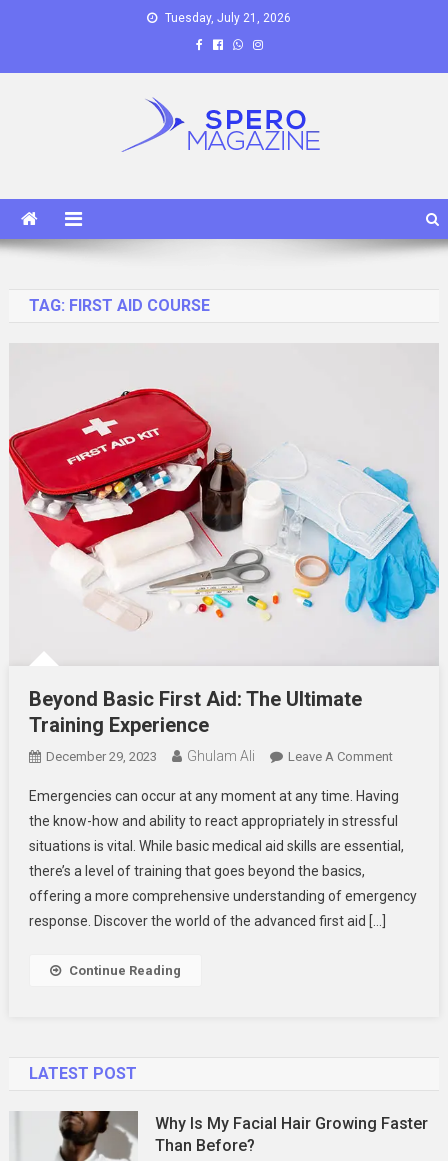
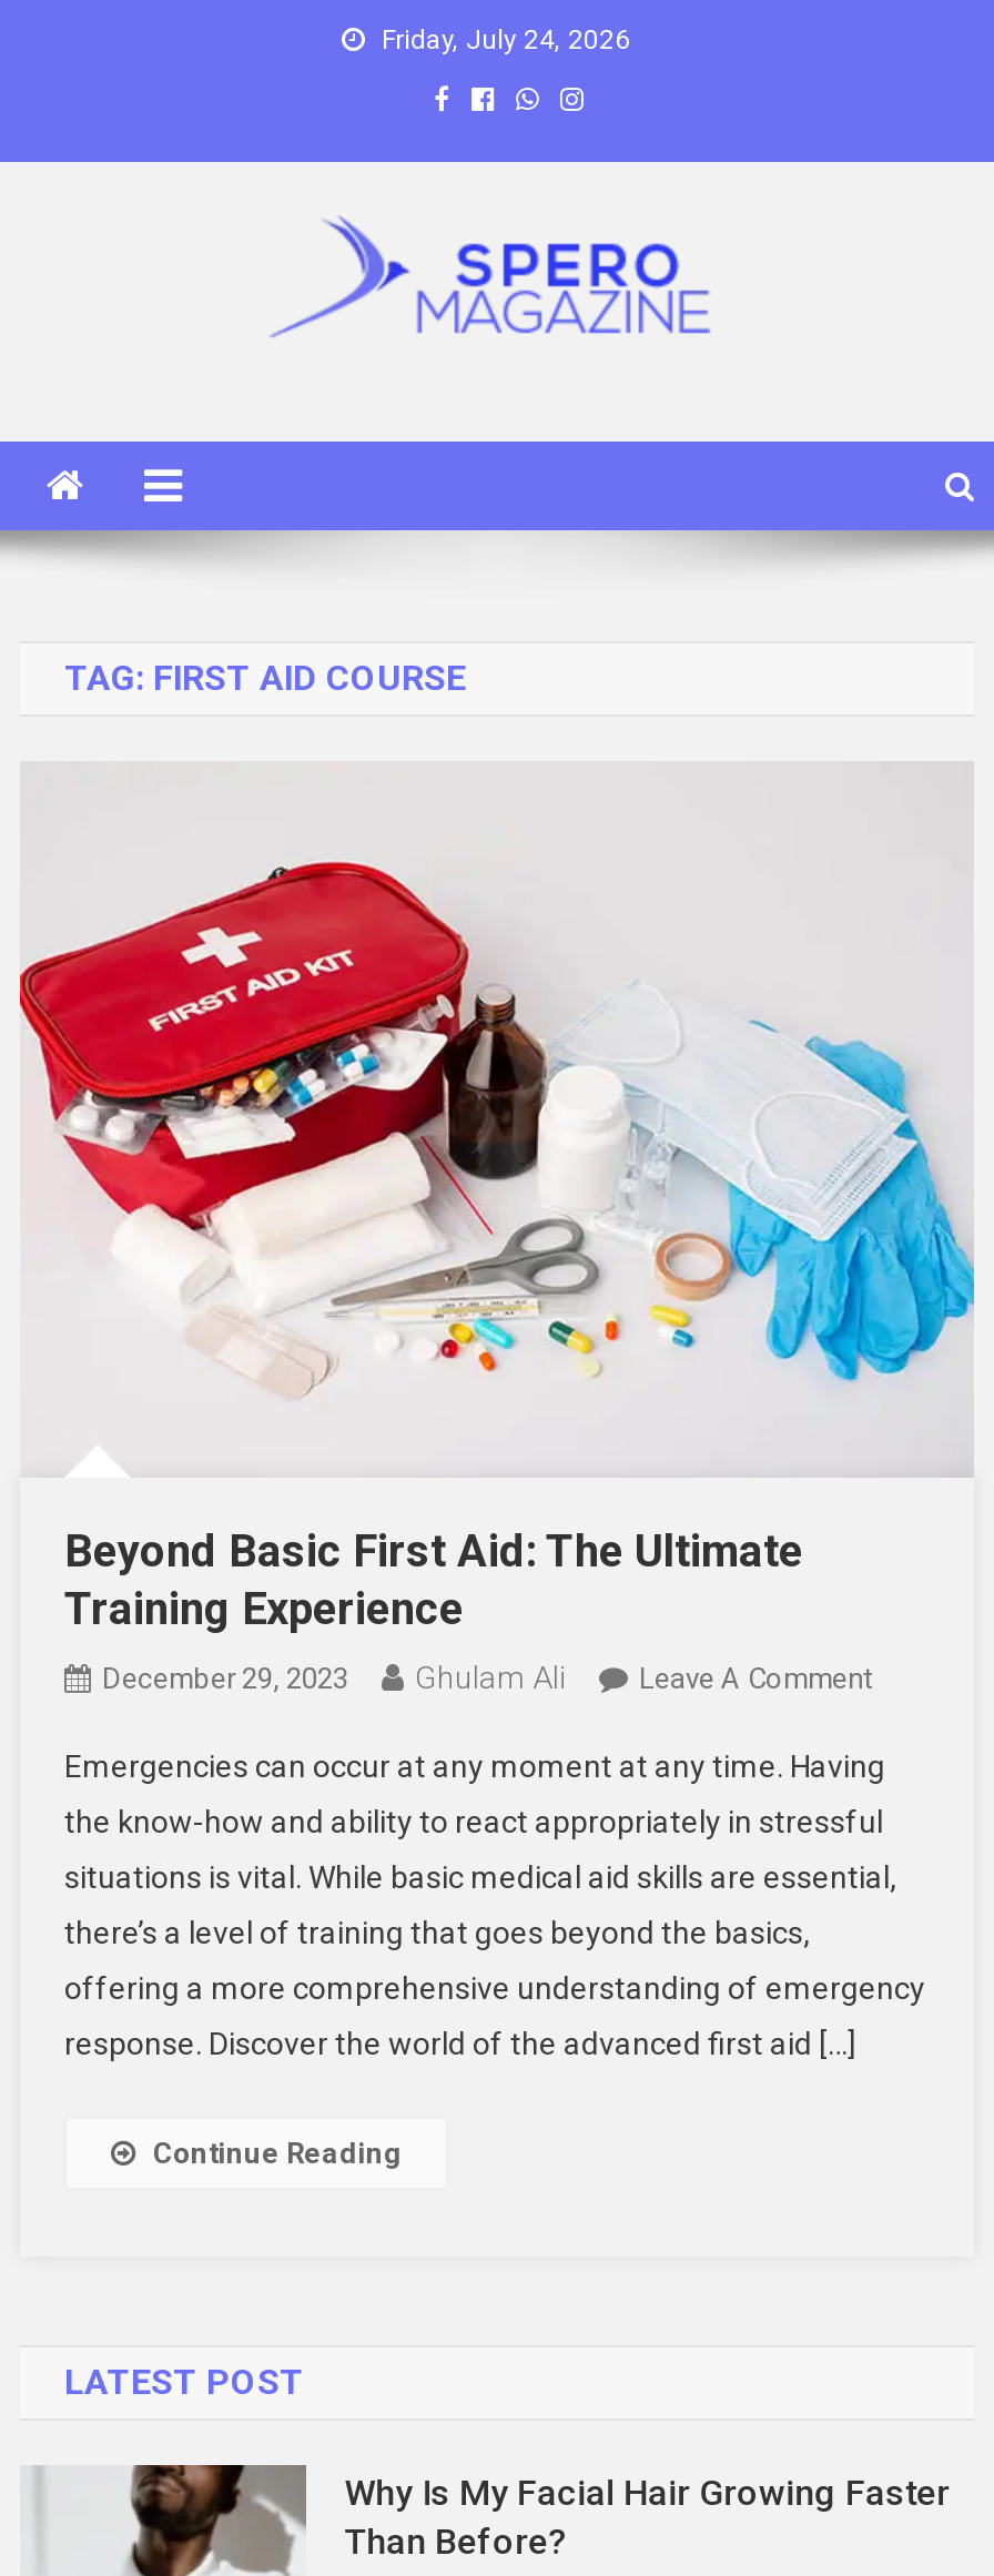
- Tuesday, July 21, 2026
+ Friday, July 24, 2026
